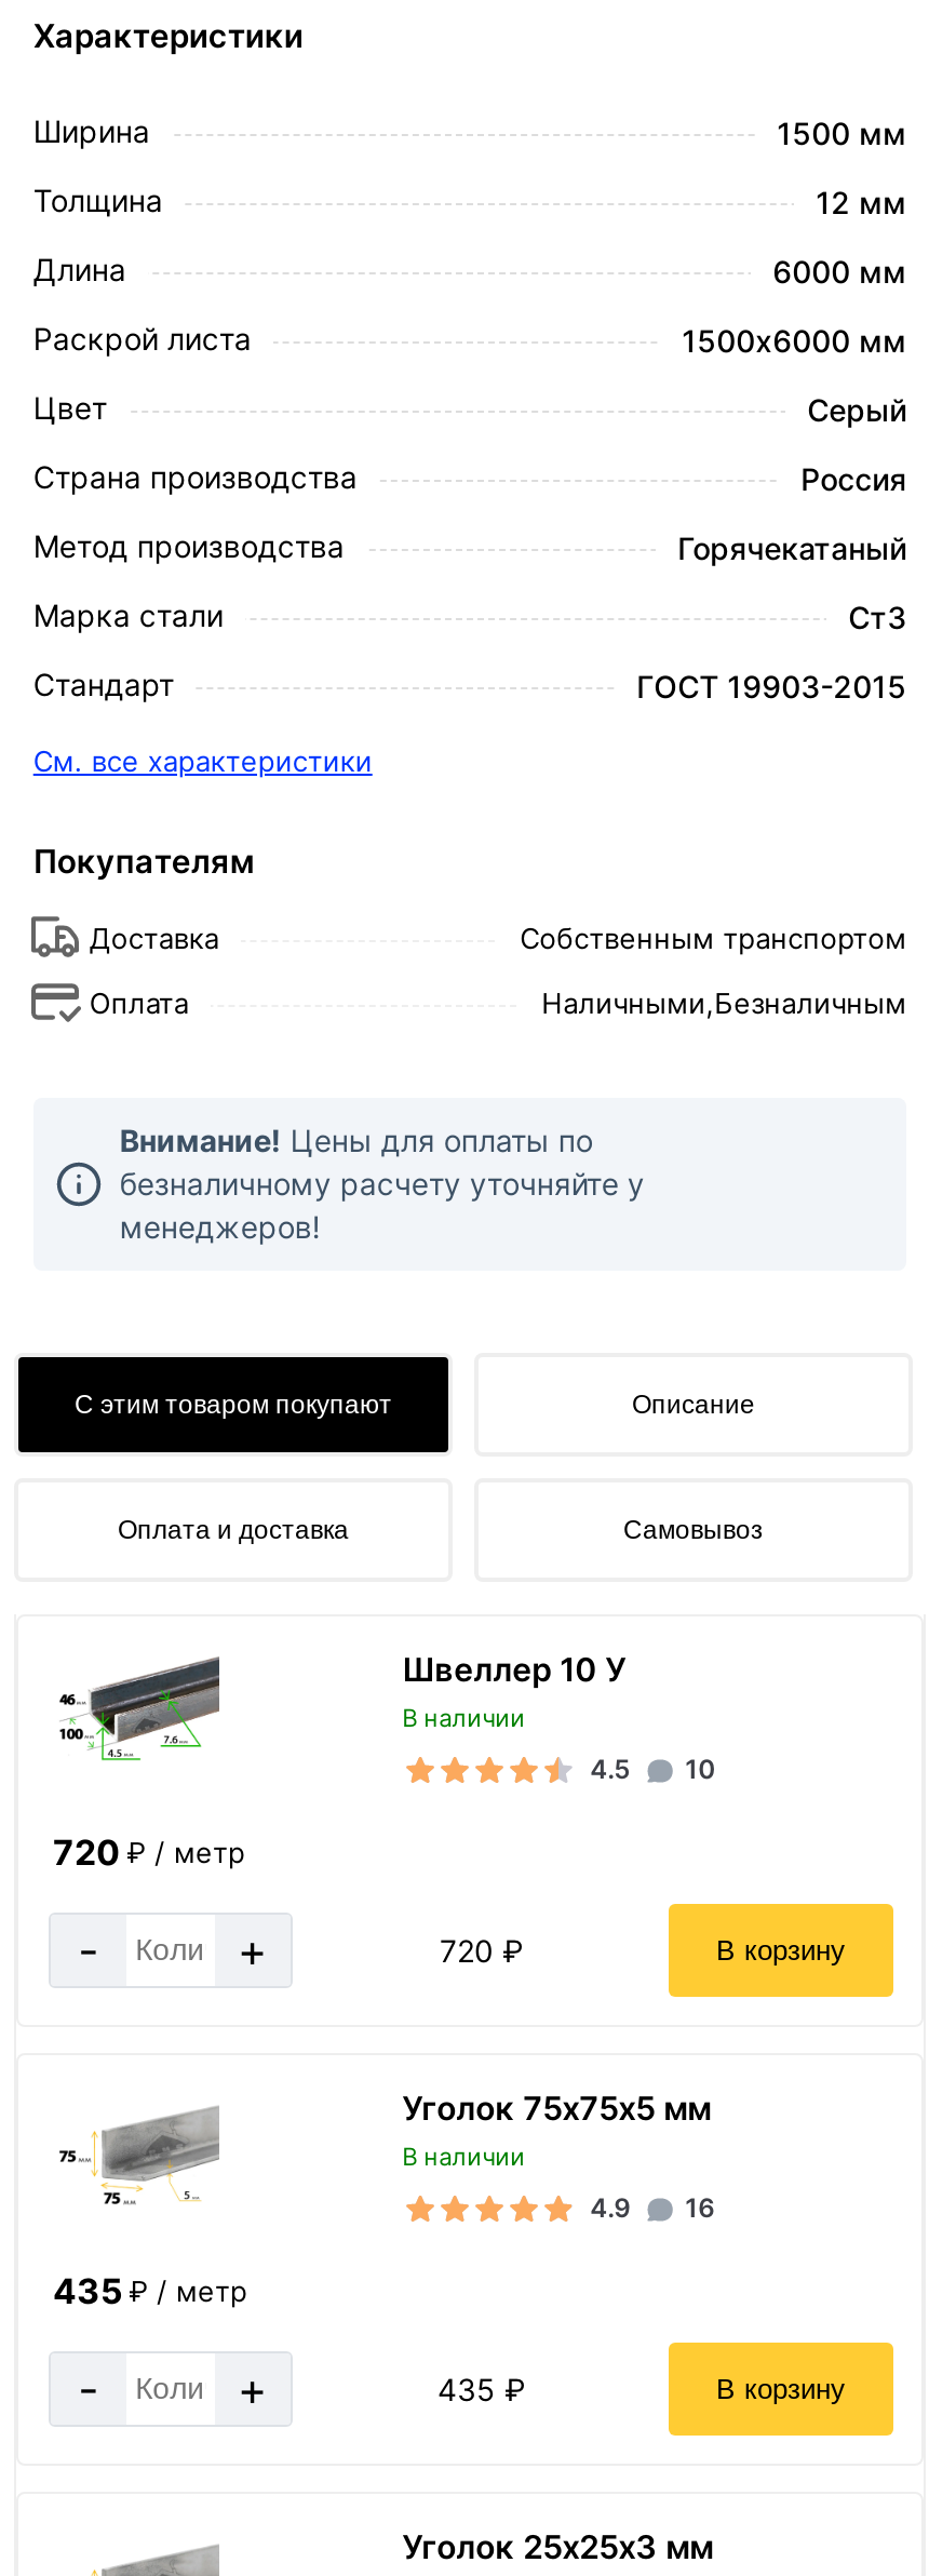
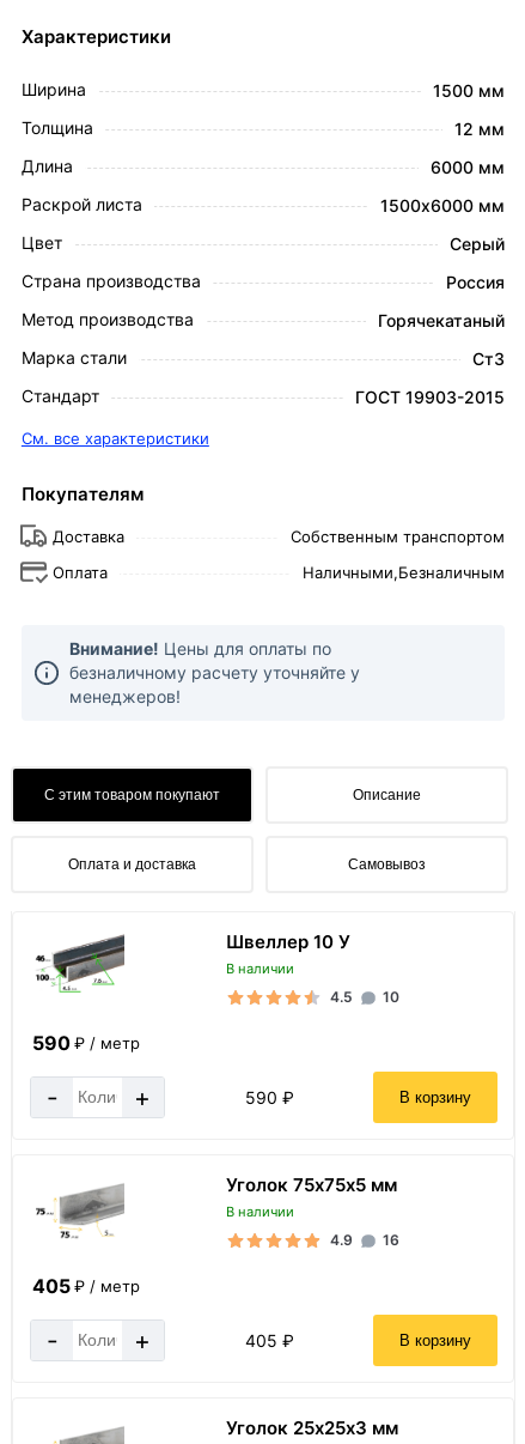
- 720 ₽ / метр
+ 590 ₽ / метр

- 720 ₽
+ 590 ₽

- 435 ₽ / метр
+ 405 ₽ / метр

- 435 ₽
+ 405 ₽
